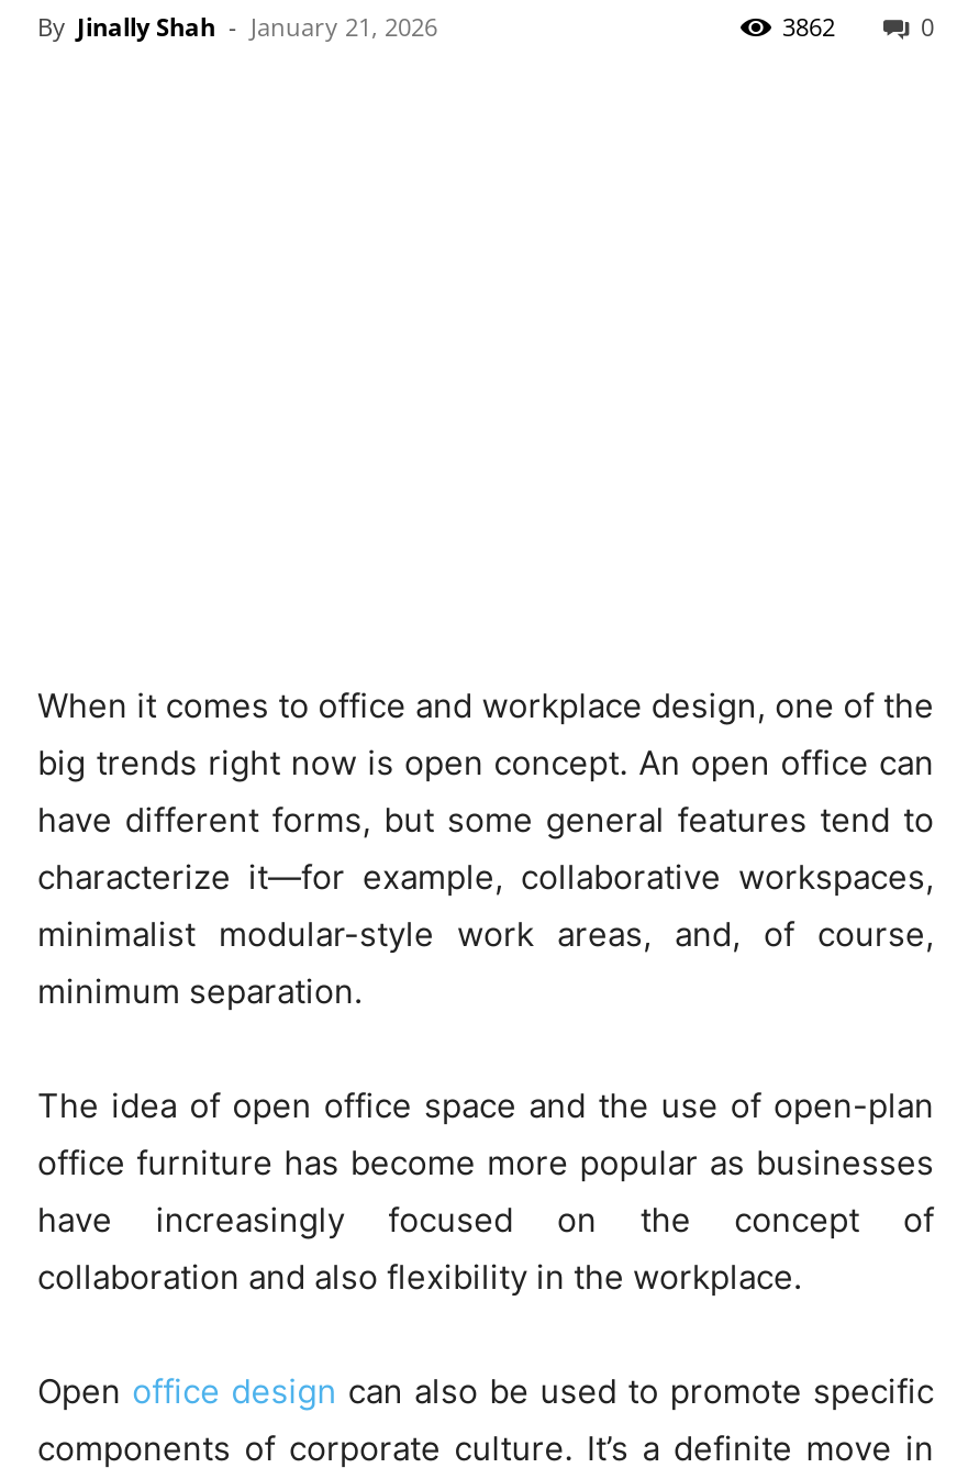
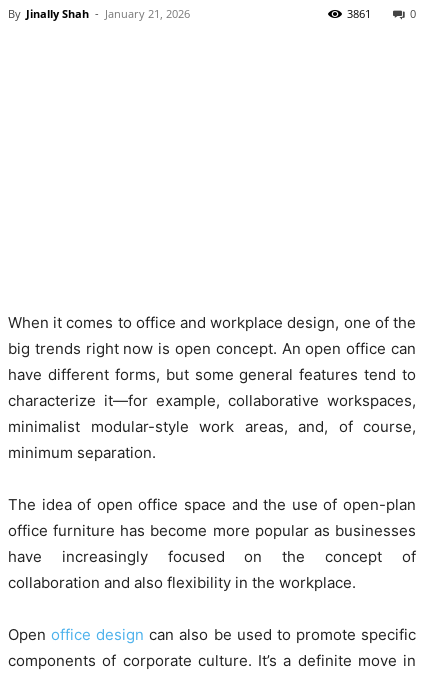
- 3862
+ 3861
